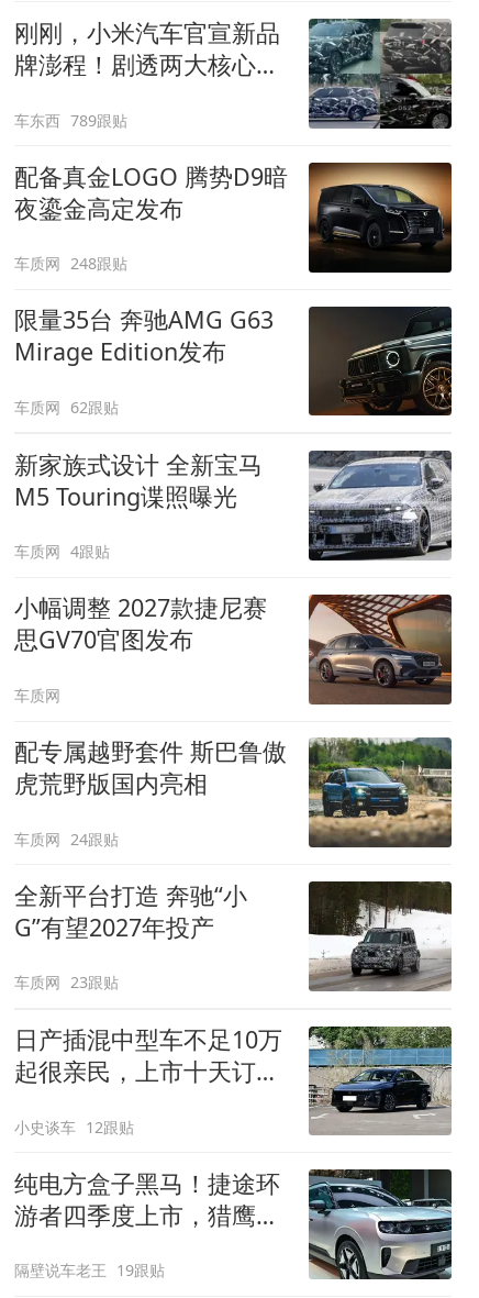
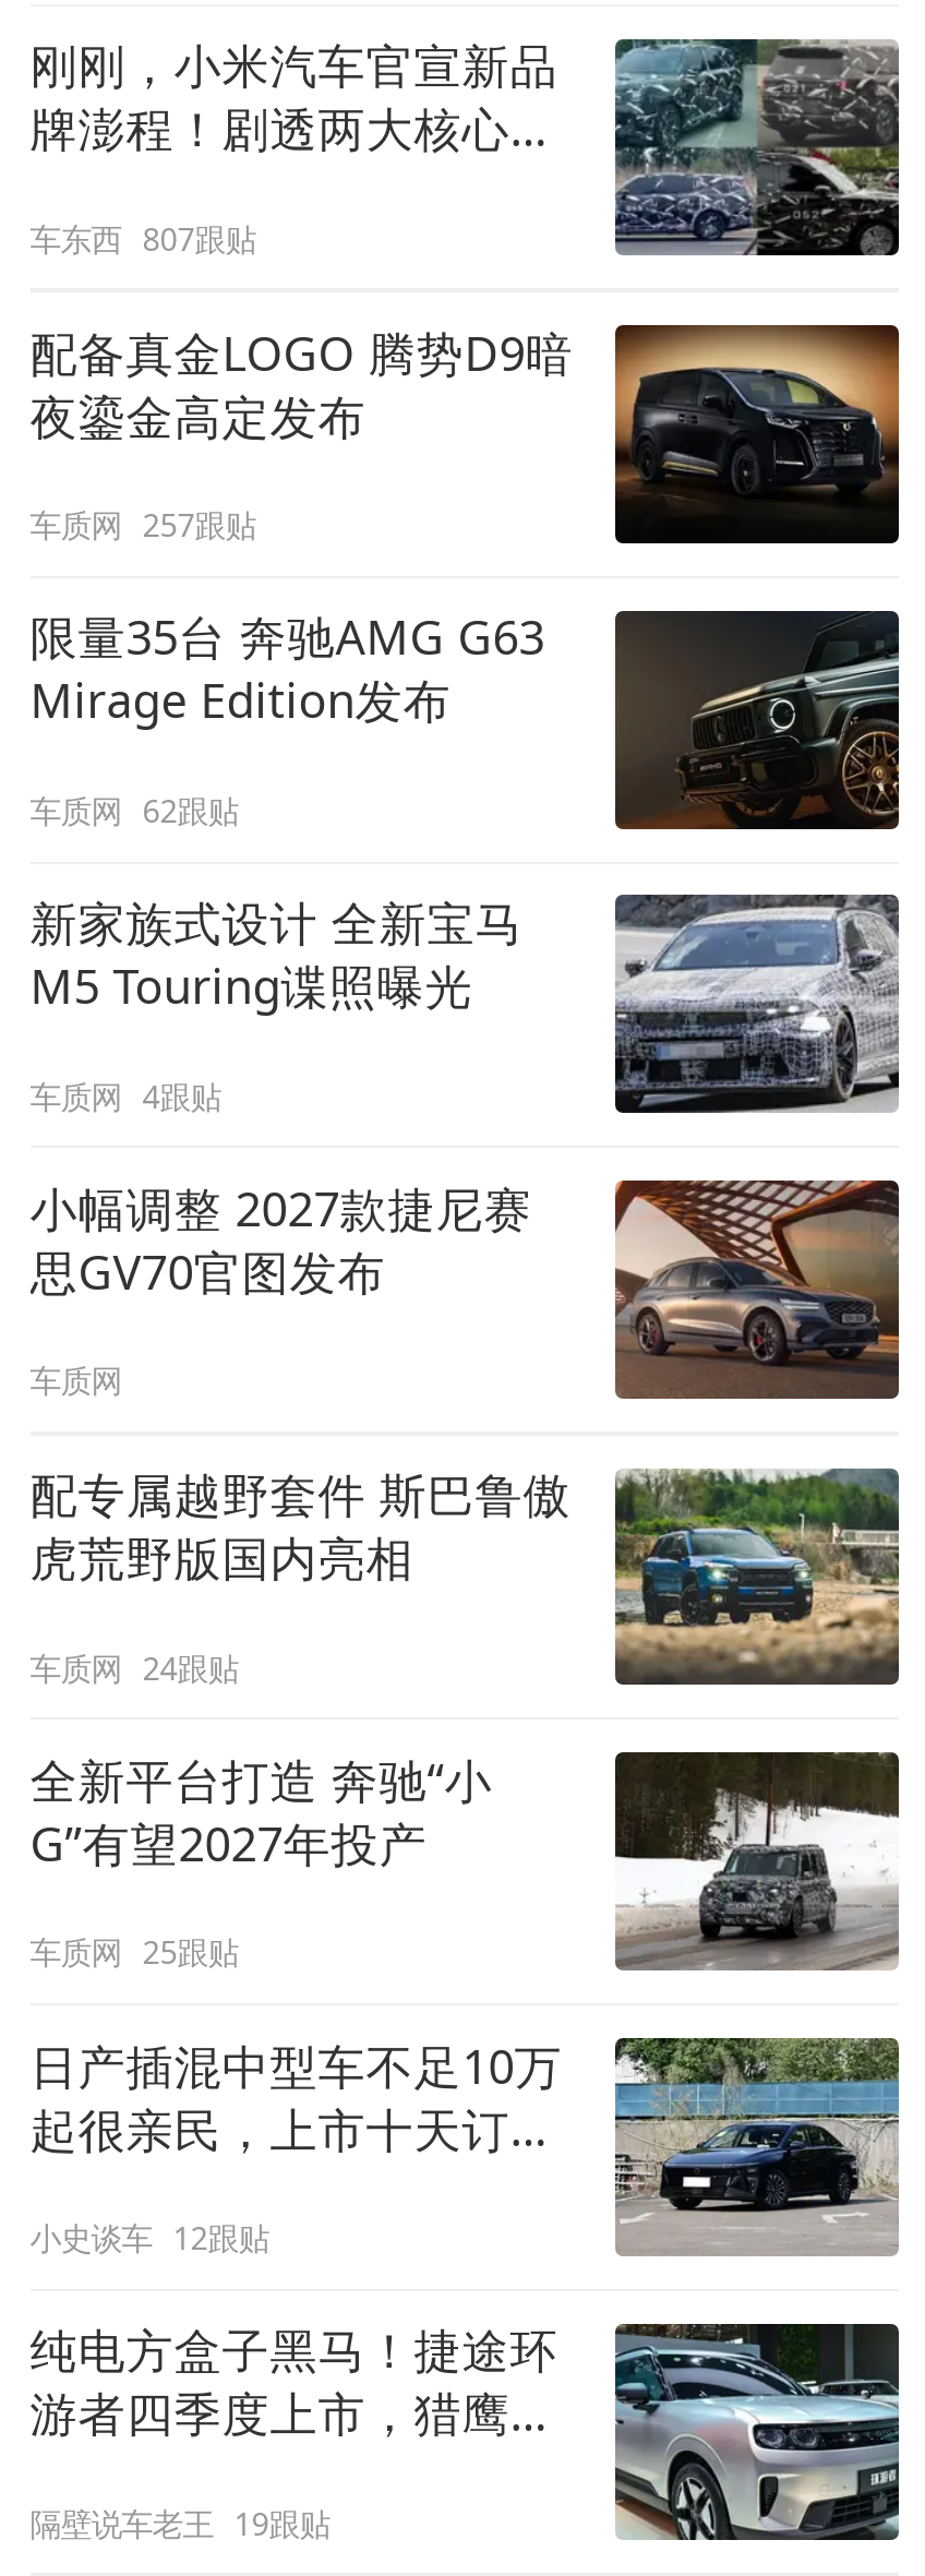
- 车东西 789跟贴
+ 车东西 807跟贴

- 车质网 248跟贴
+ 车质网 257跟贴

- 车质网 23跟贴
+ 车质网 25跟贴
